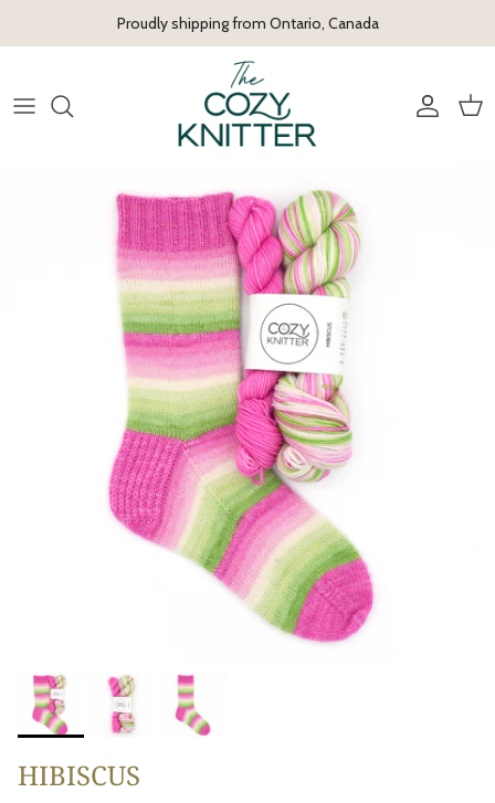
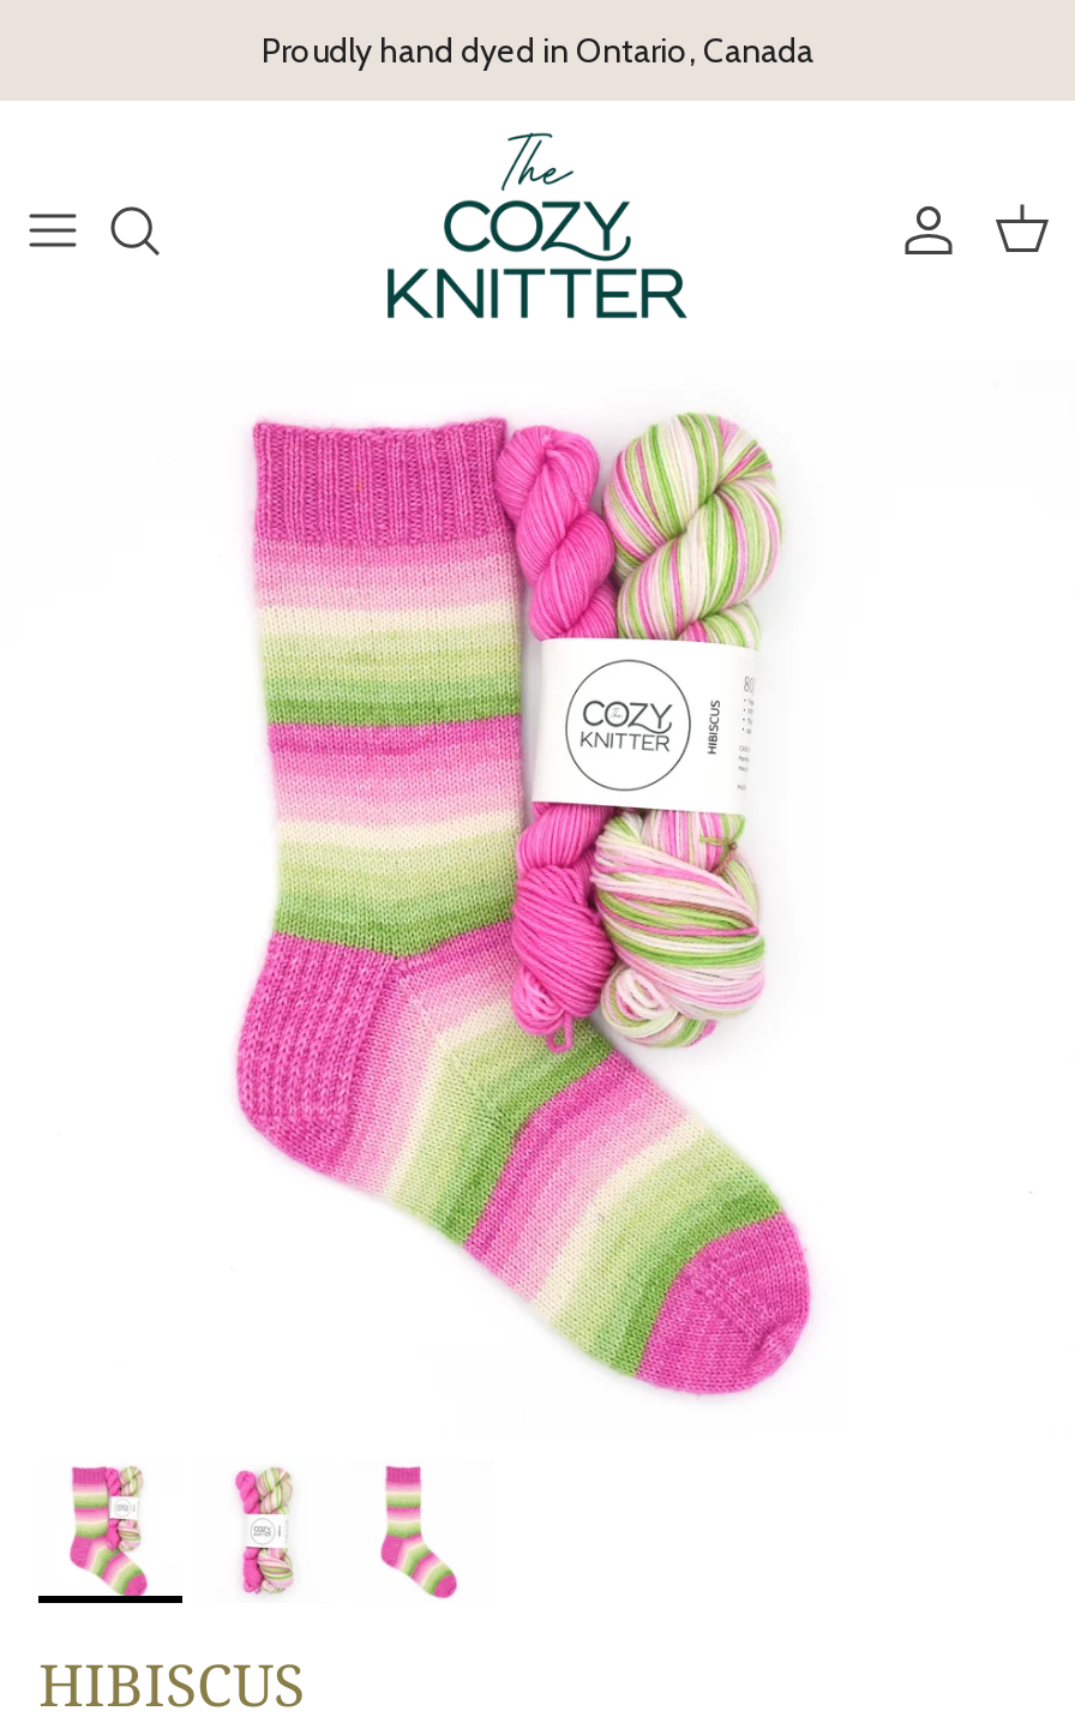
- Proudly shipping from Ontario, Canada
+ Proudly hand dyed in Ontario, Canada
